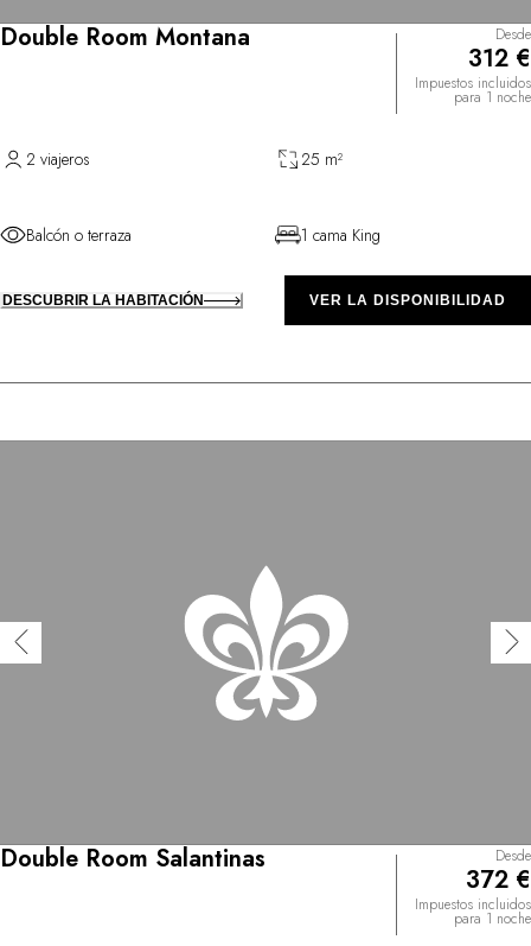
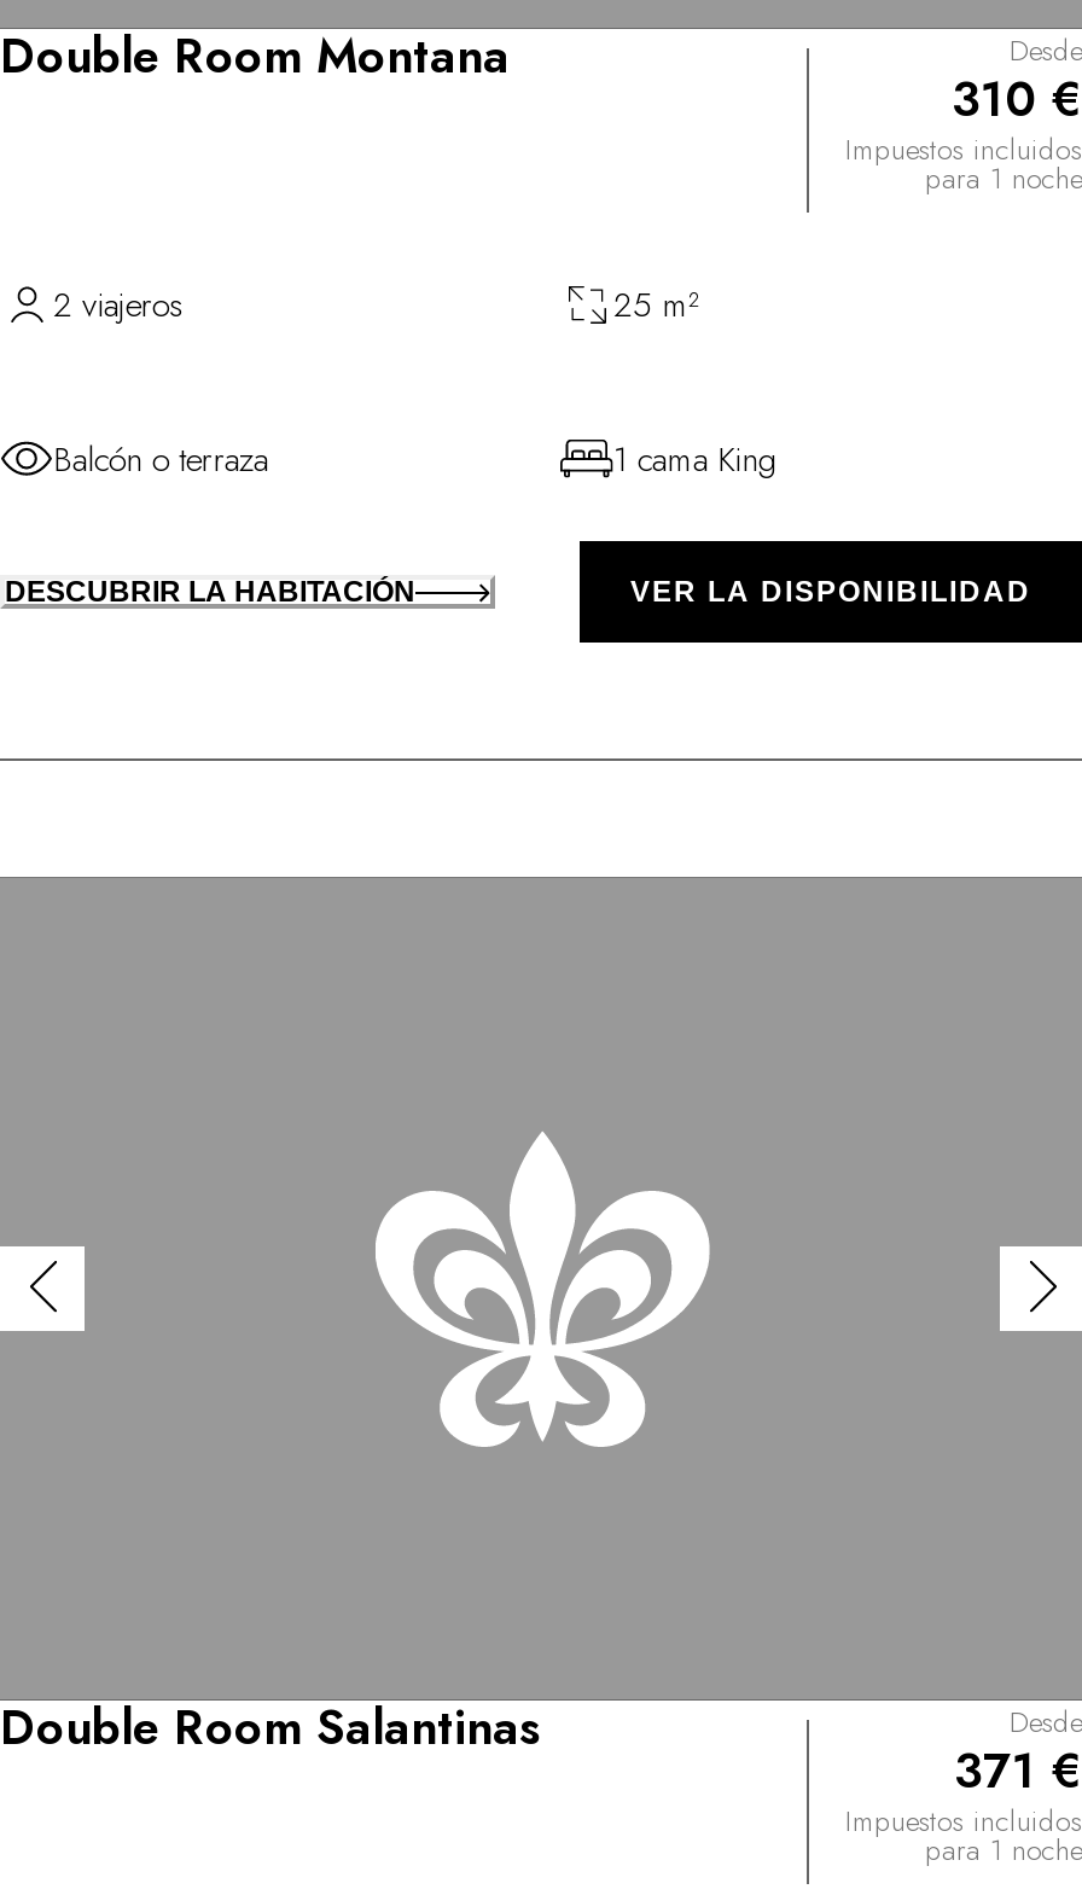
- 312 €
+ 310 €

- 372 €
+ 371 €
